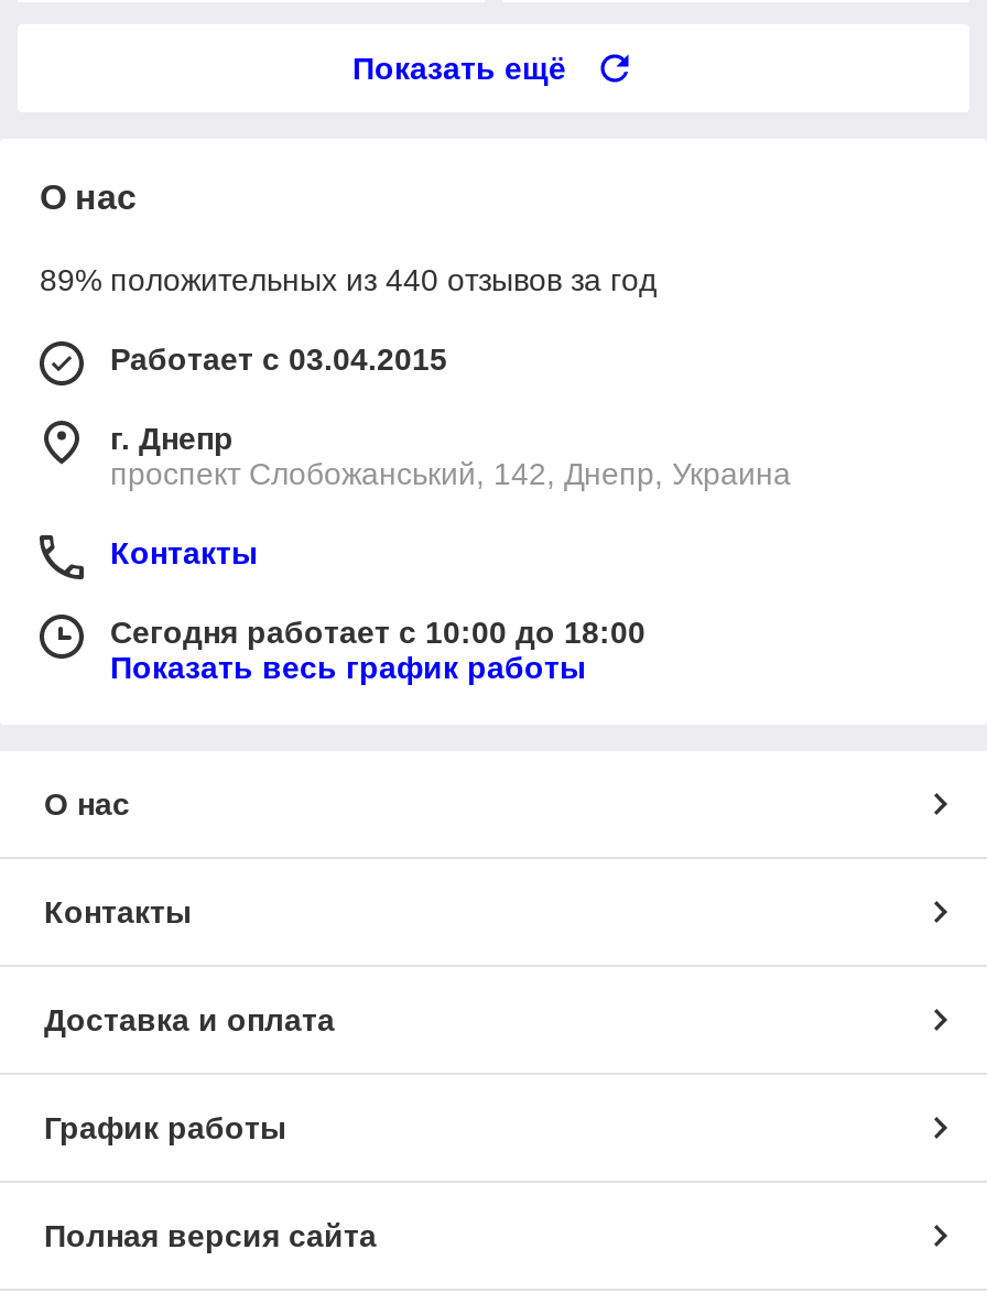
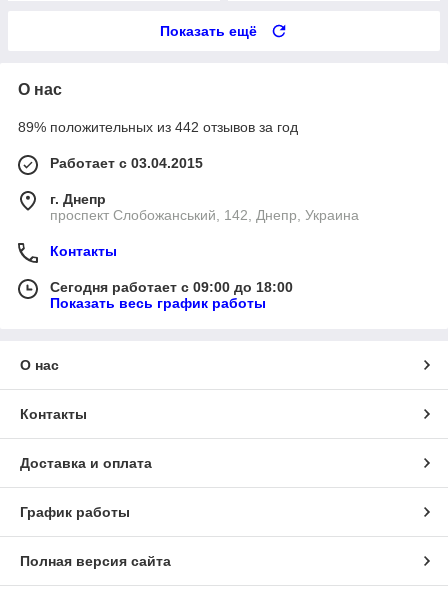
- 89% положительных из 440 отзывов за год
+ 89% положительных из 442 отзывов за год

- Сегодня работает с 10:00 до 18:00
+ Сегодня работает с 09:00 до 18:00
